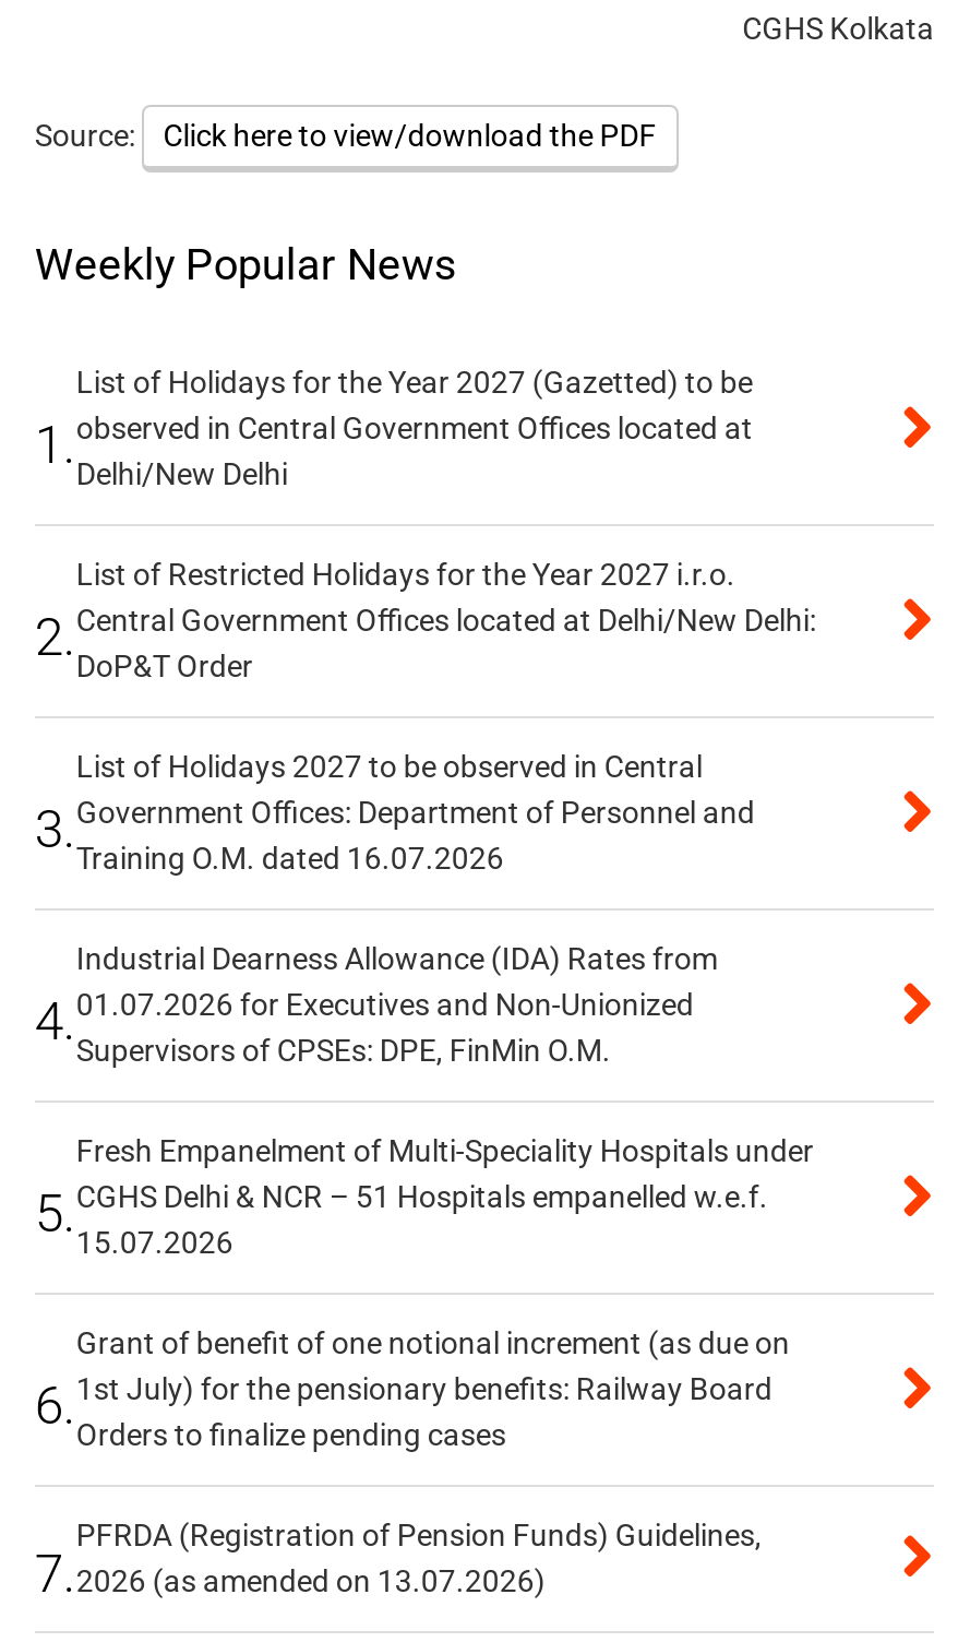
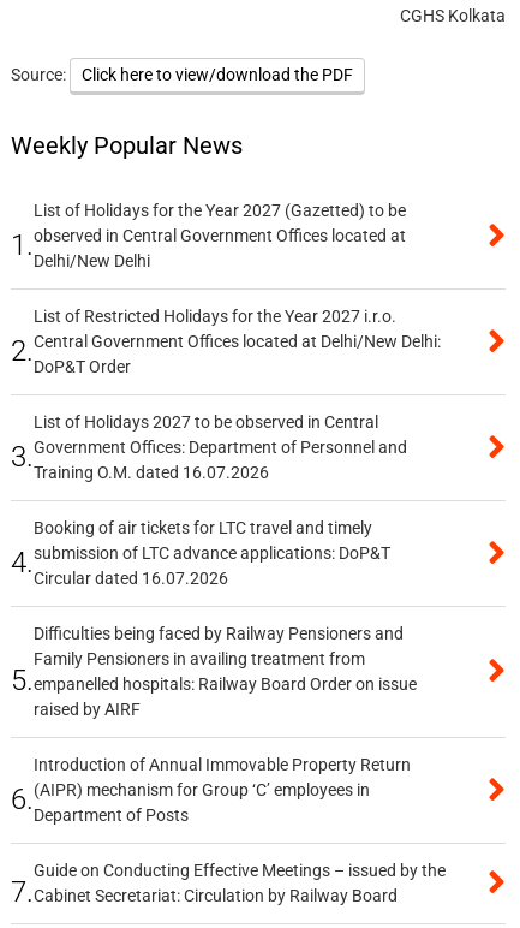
- Industrial Dearness Allowance (IDA) Rates from
- 01.07.2026 for Executives and Non-Unionized
- Supervisors of CPSEs: DPE, FinMin O.M.
+ Booking of air tickets for LTC travel and timely
+ submission of LTC advance applications: DoP&T
+ Circular dated 16.07.2026

- Fresh Empanelment of Multi-Speciality Hospitals under
- CGHS Delhi & NCR – 51 Hospitals empanelled w.e.f.
- 15.07.2026
+ Difficulties being faced by Railway Pensioners and
+ Family Pensioners in availing treatment from
+ empanelled hospitals: Railway Board Order on issue
+ raised by AIRF

- Grant of benefit of one notional increment (as due on
- 1st July) for the pensionary benefits: Railway Board
- Orders to finalize pending cases
+ Introduction of Annual Immovable Property Return
+ (AIPR) mechanism for Group ‘C’ employees in
+ Department of Posts

- PFRDA (Registration of Pension Funds) Guidelines,
- 2026 (as amended on 13.07.2026)
+ Guide on Conducting Effective Meetings – issued by the
+ Cabinet Secretariat: Circulation by Railway Board
